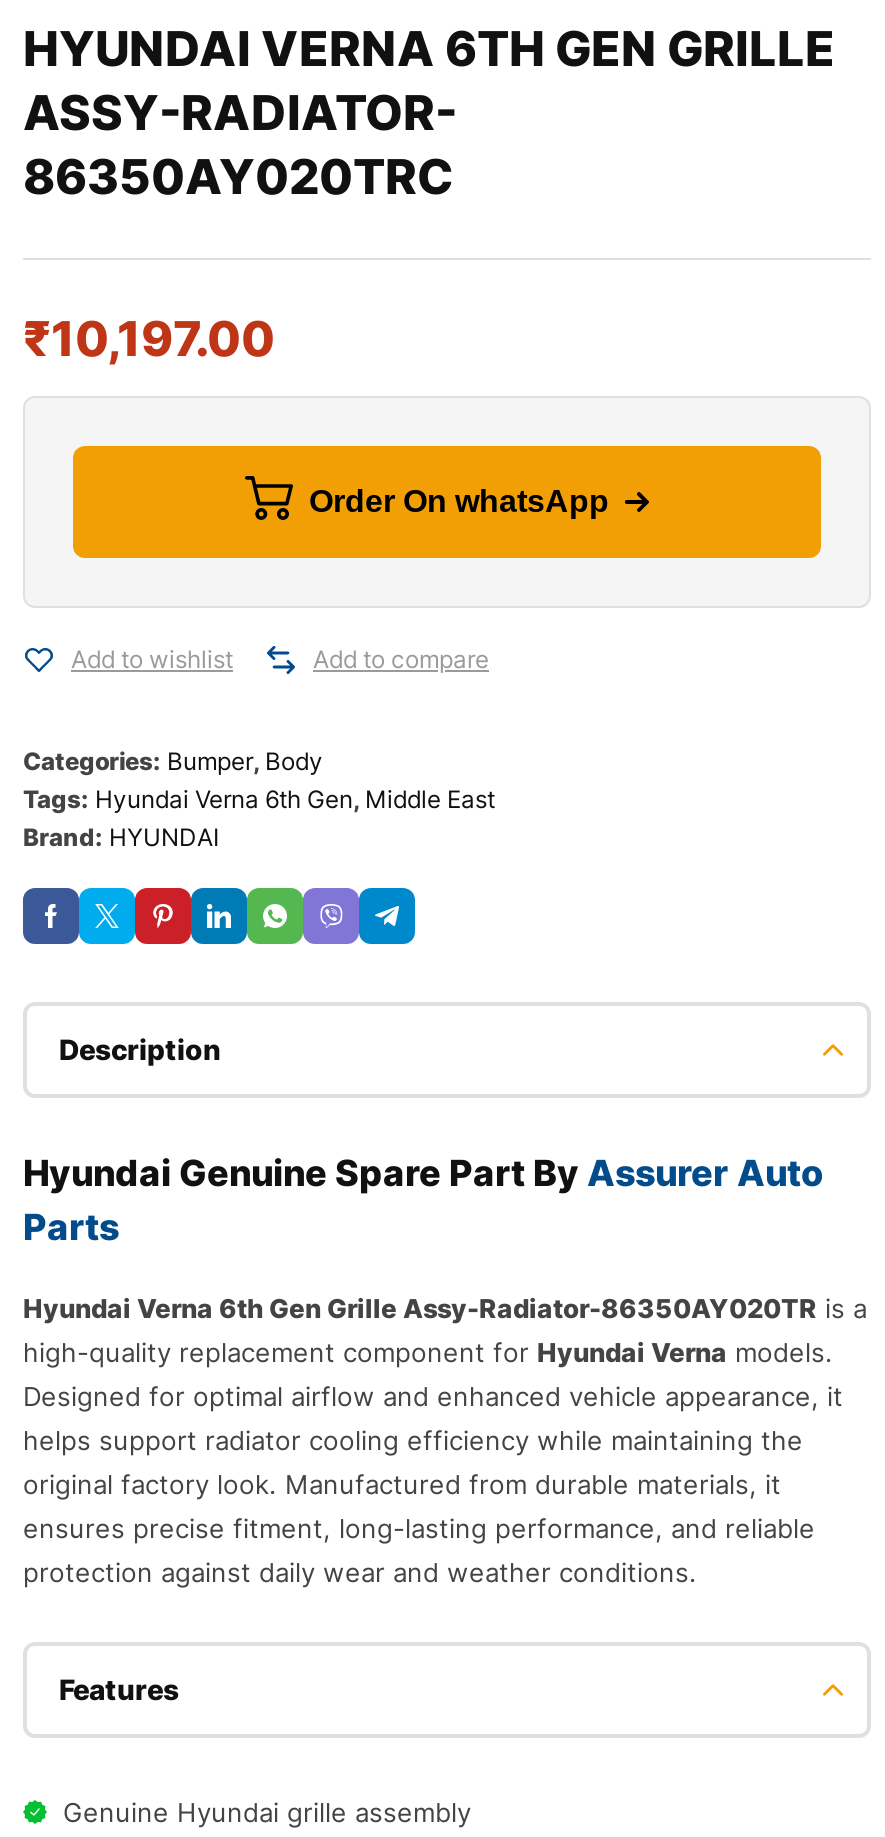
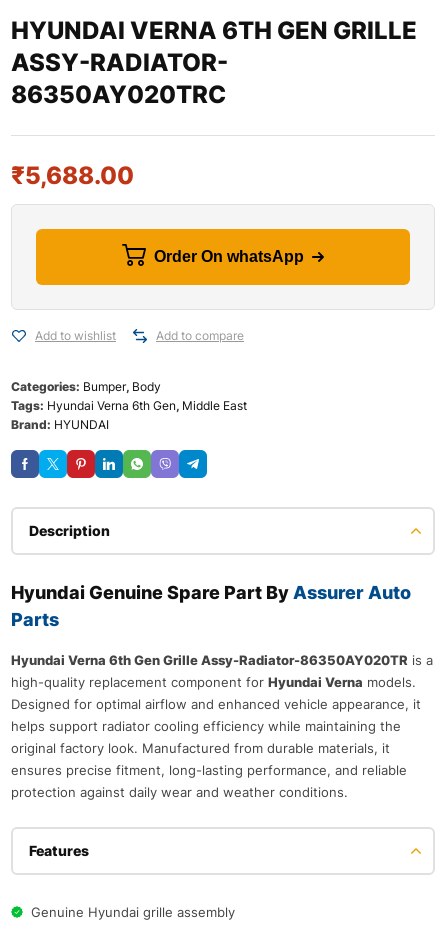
- ₹10,197.00
+ ₹5,688.00
